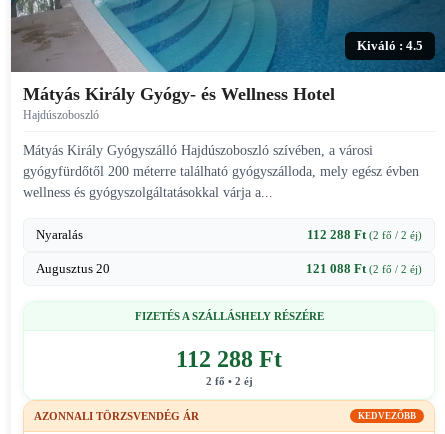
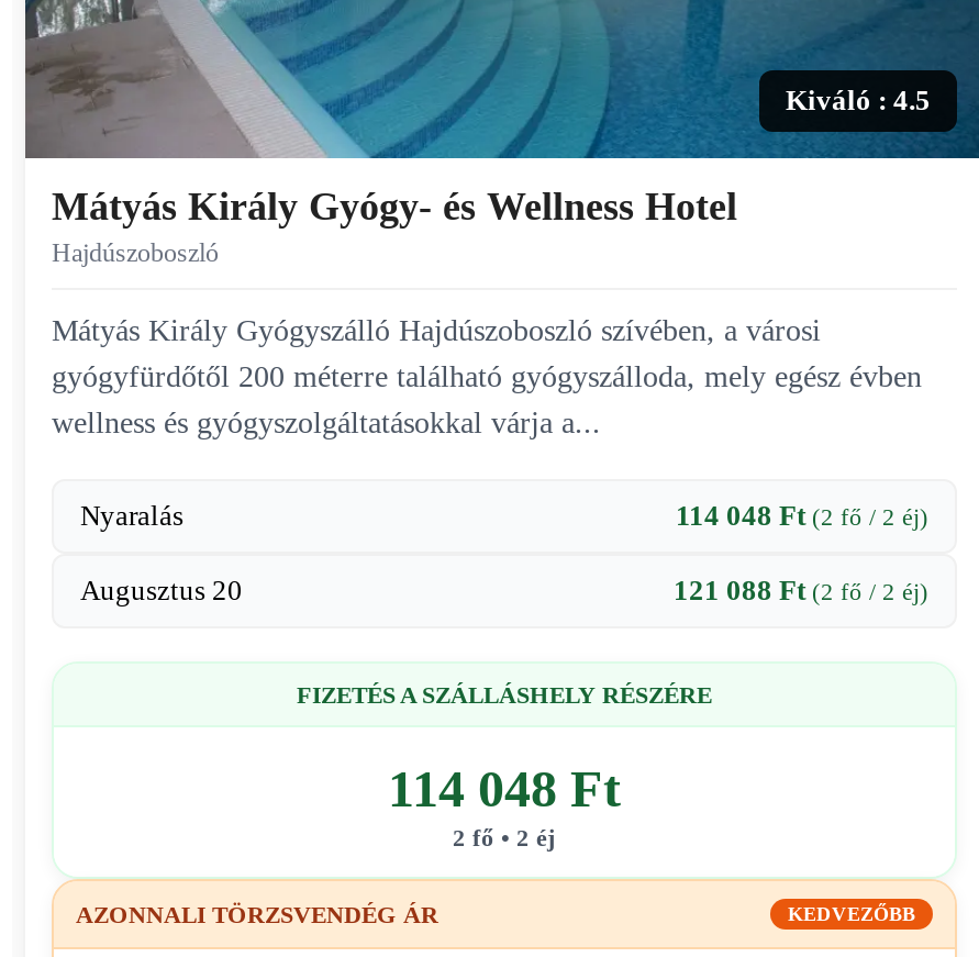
- 112 288 Ft (2 fő / 2 éj)
+ 114 048 Ft (2 fő / 2 éj)

- 112 288 Ft
+ 114 048 Ft
